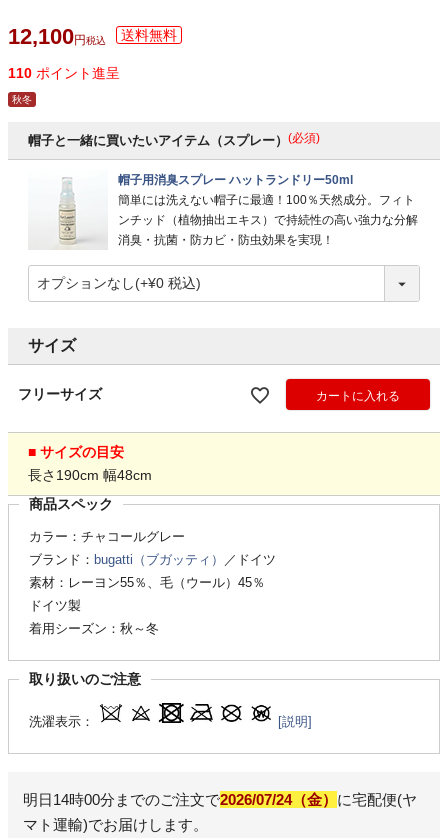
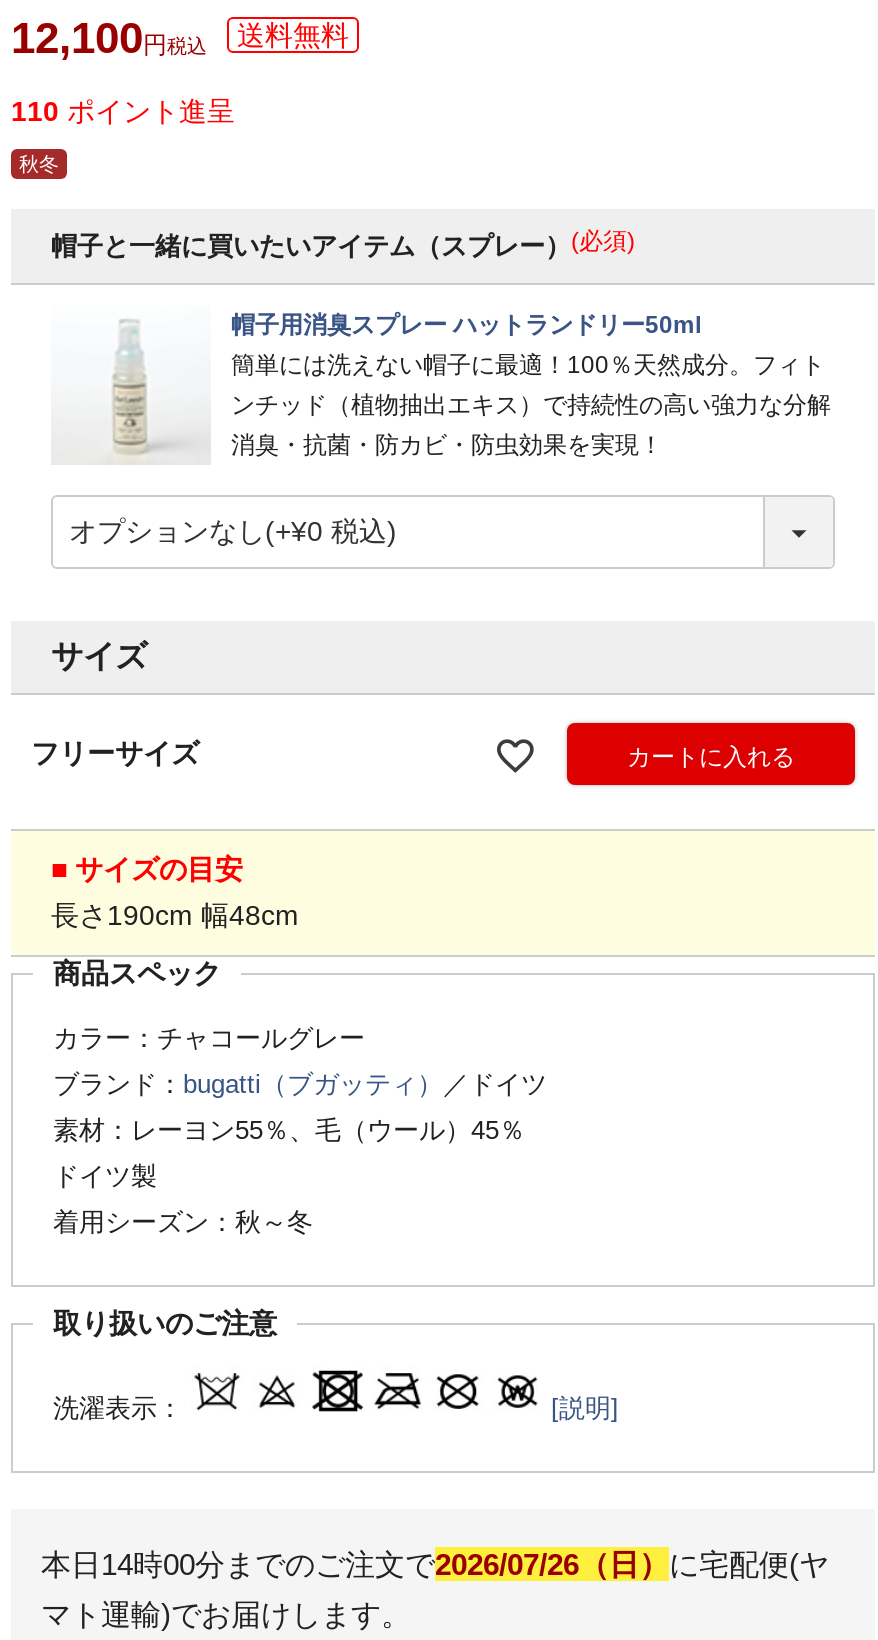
- 明日14時00分までのご注文で2026/07/24（金）に宅配便(ヤ
+ 本日14時00分までのご注文で2026/07/26（日）に宅配便(ヤ
